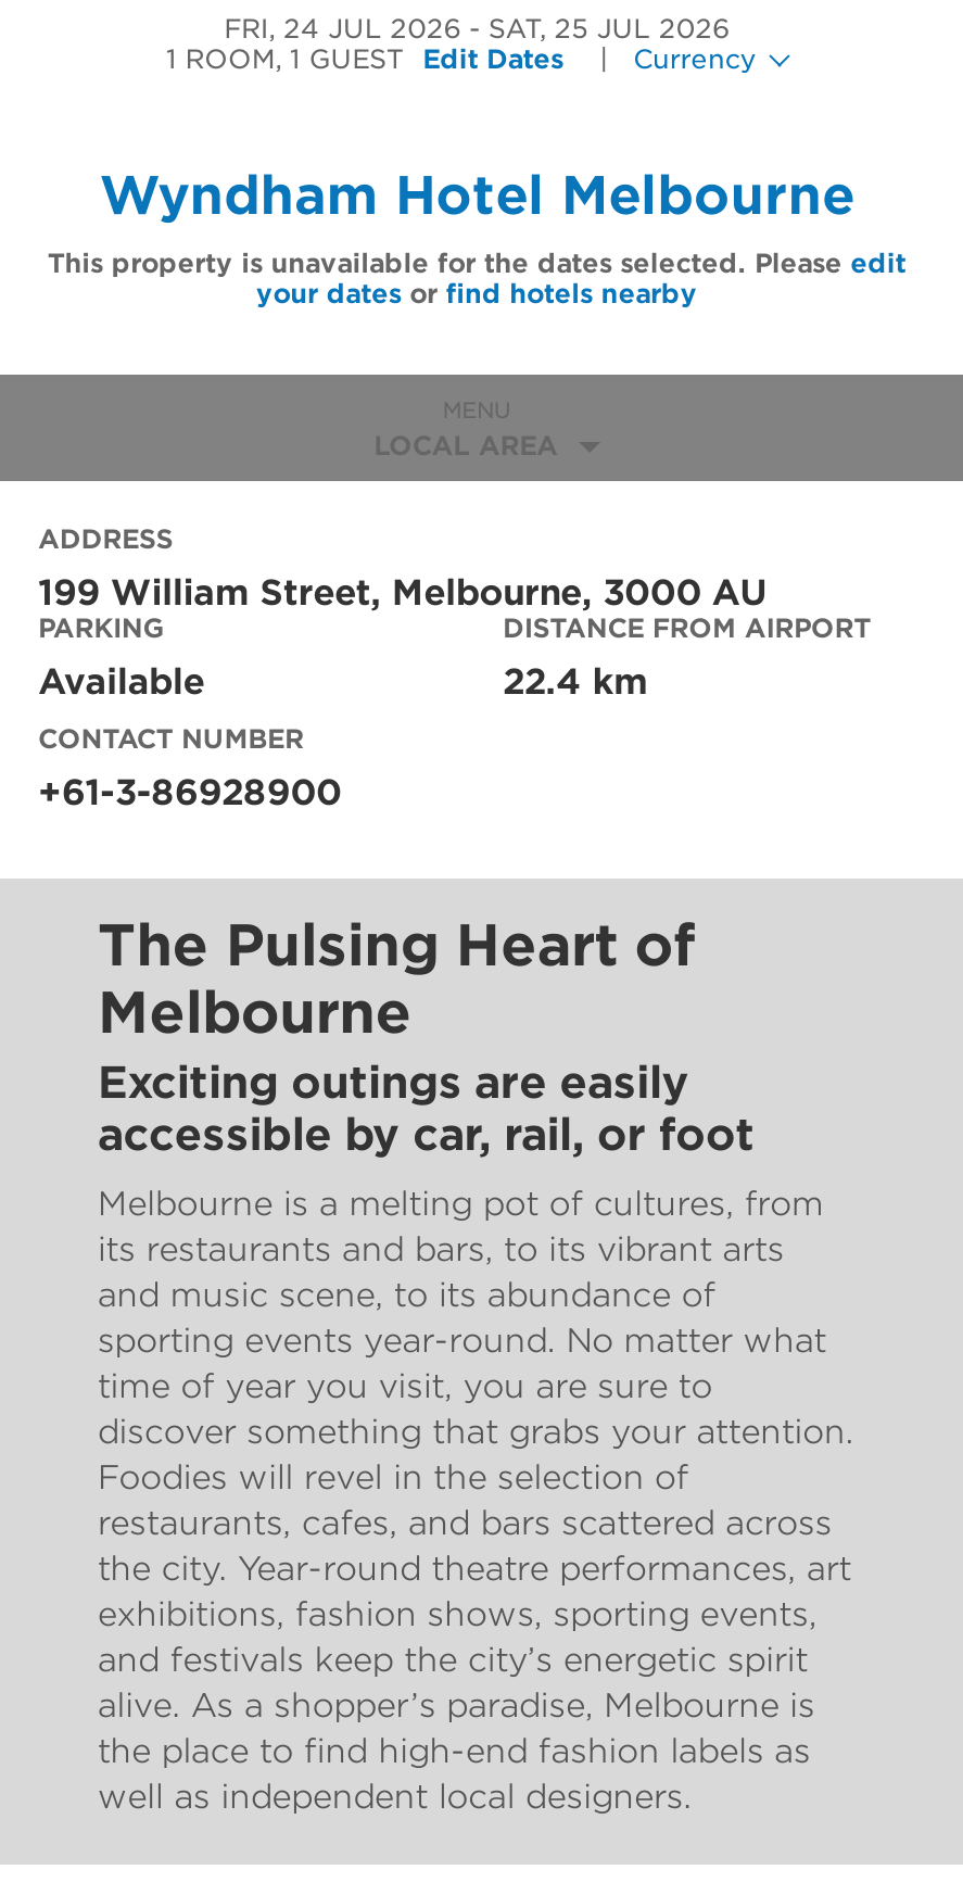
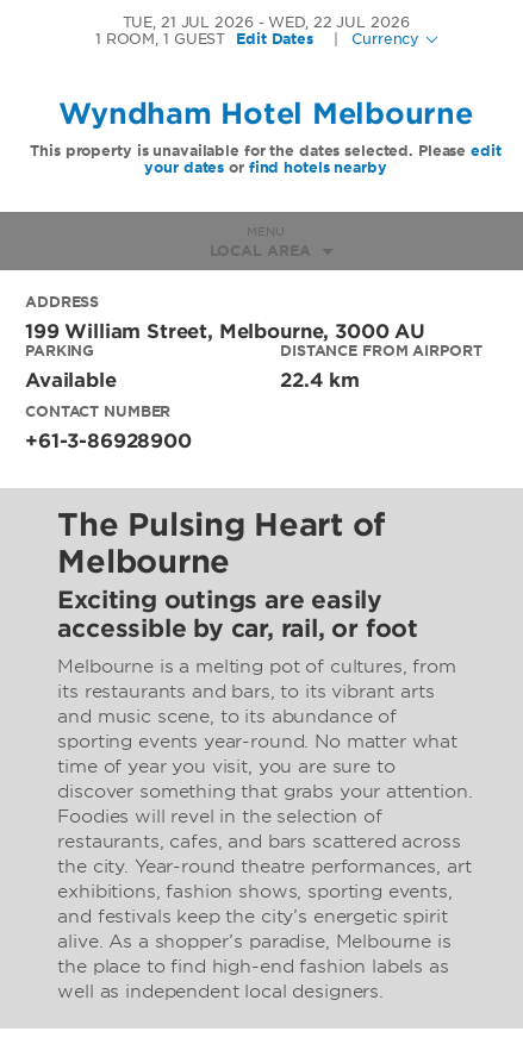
- FRI, 24 JUL 2026
+ TUE, 21 JUL 2026

- SAT, 25 JUL 2026
+ WED, 22 JUL 2026
